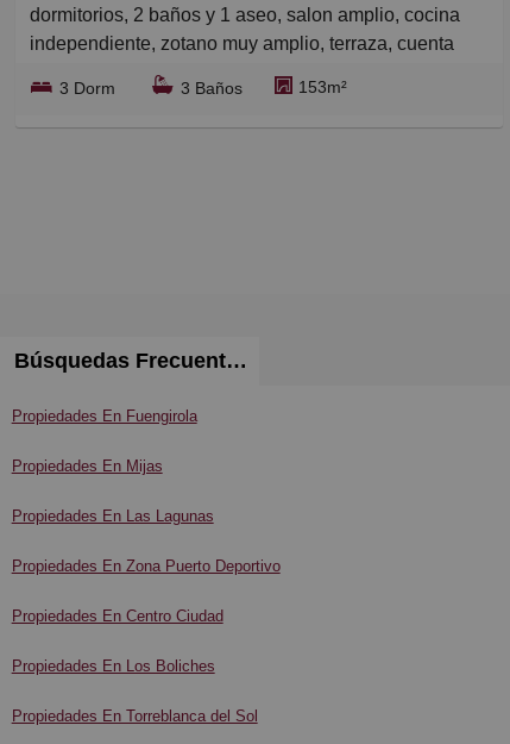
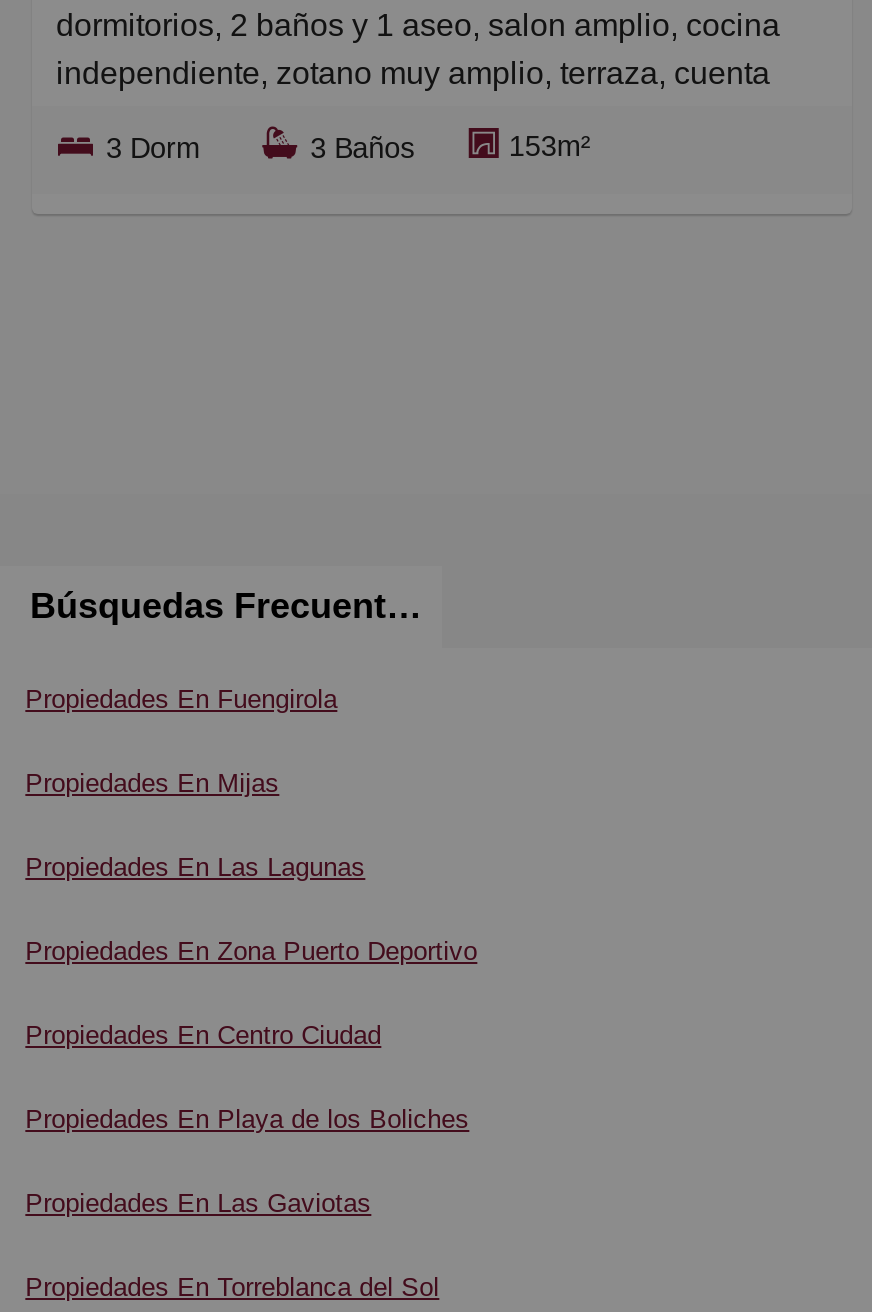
- Propiedades En Los Boliches
+ Propiedades En Playa de los Boliches
+ Propiedades En Las Gaviotas
